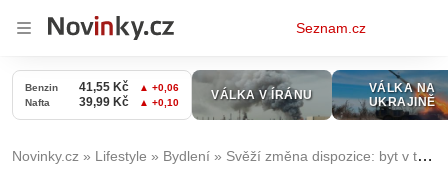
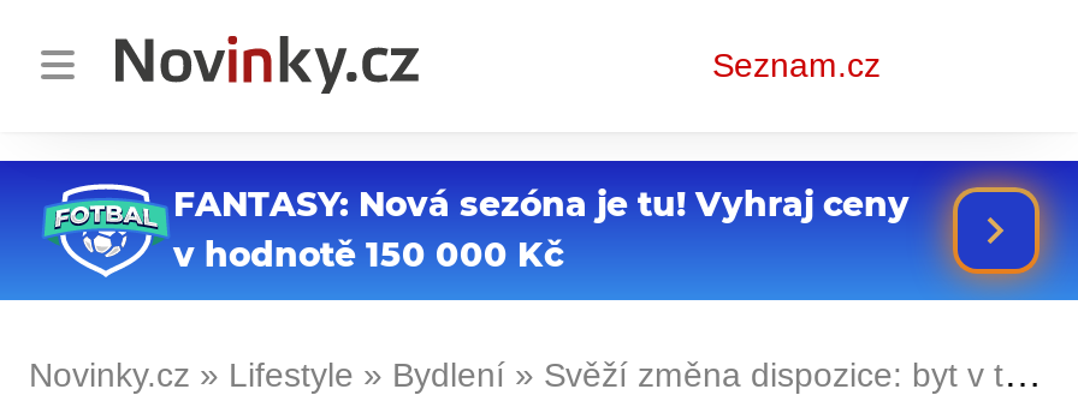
- [image]
+ [image]
